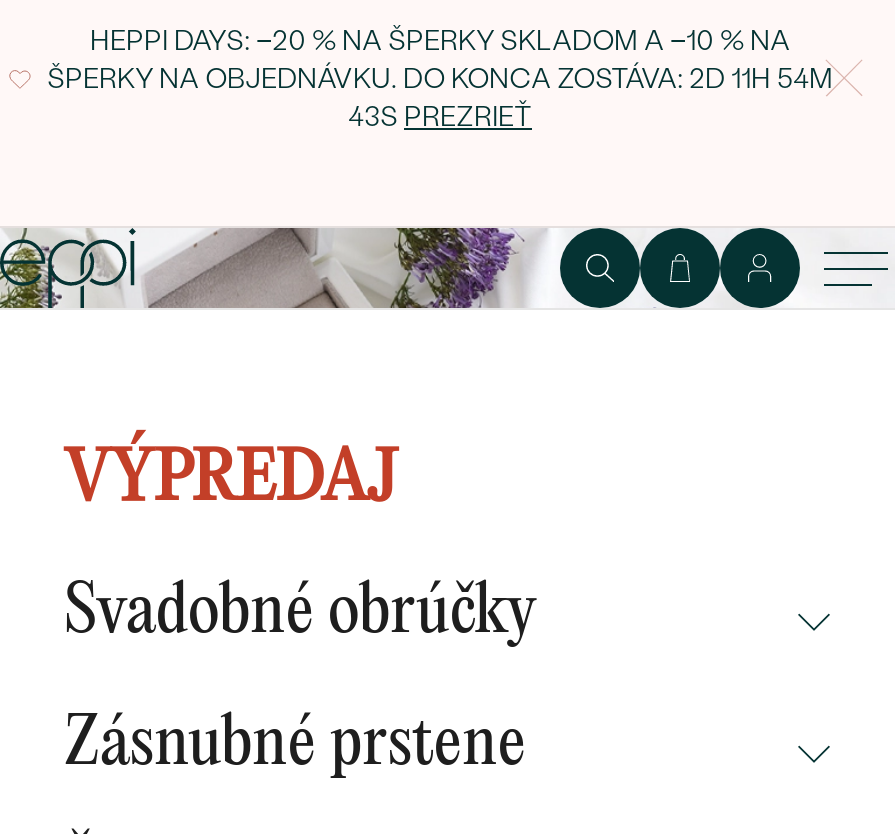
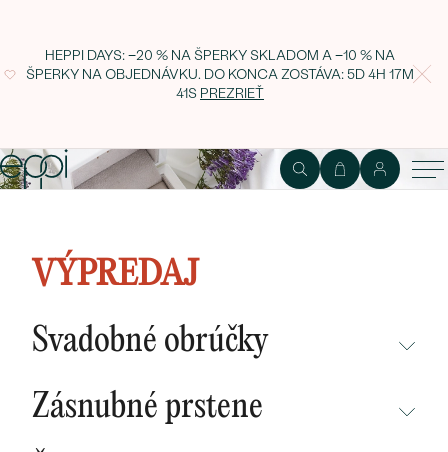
- ŠPERKY NA OBJEDNÁVKU. DO KONCA ZOSTÁVA: 2D 11H 54M
+ ŠPERKY NA OBJEDNÁVKU. DO KONCA ZOSTÁVA: 5D 4H 17M
